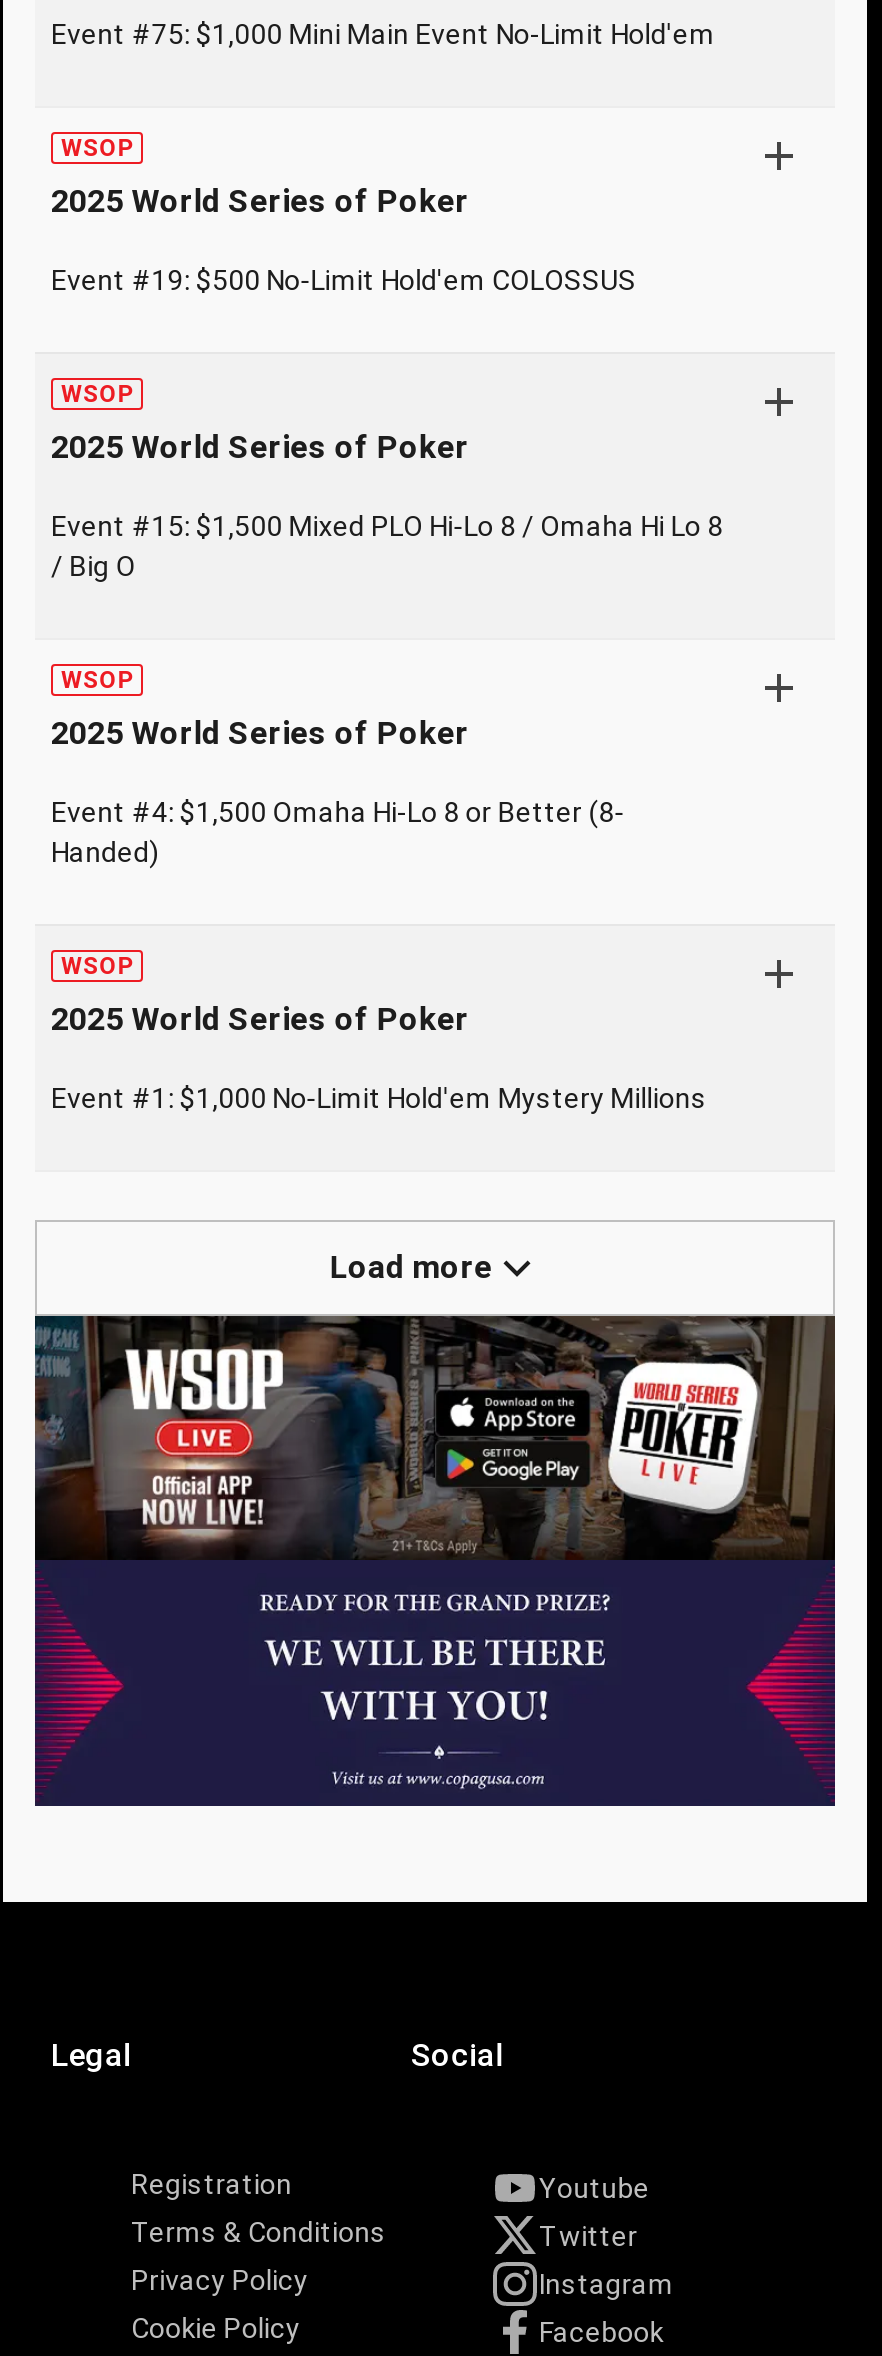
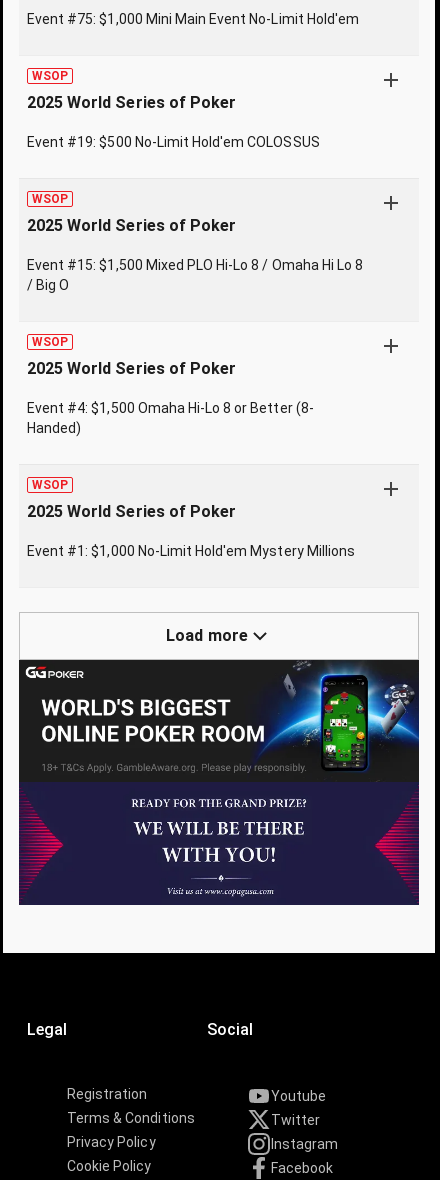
- [image]
+ [image]
